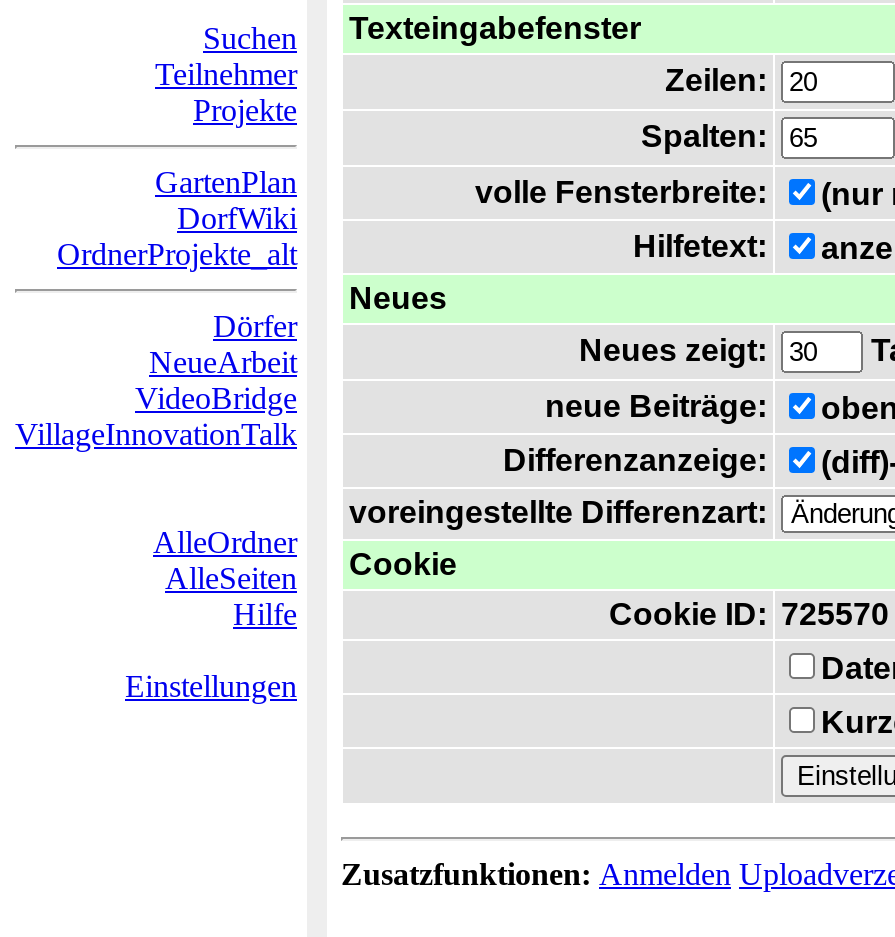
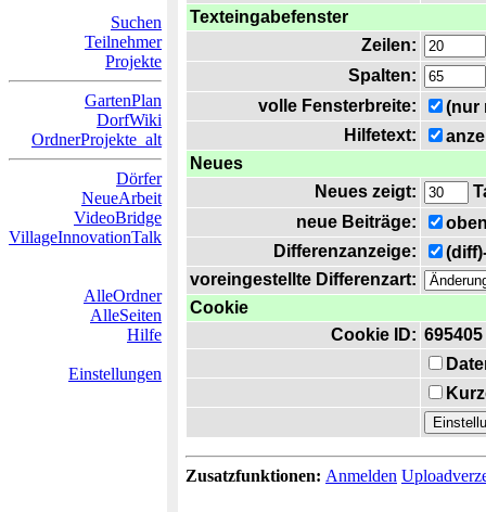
- Cookie ID: 725570
+ Cookie ID: 695405
